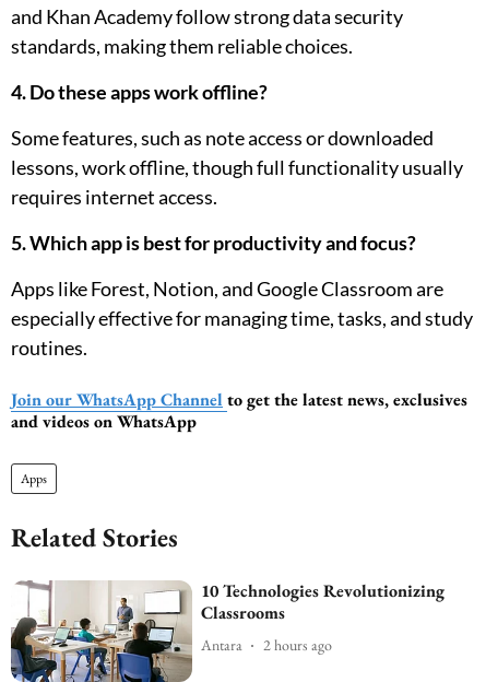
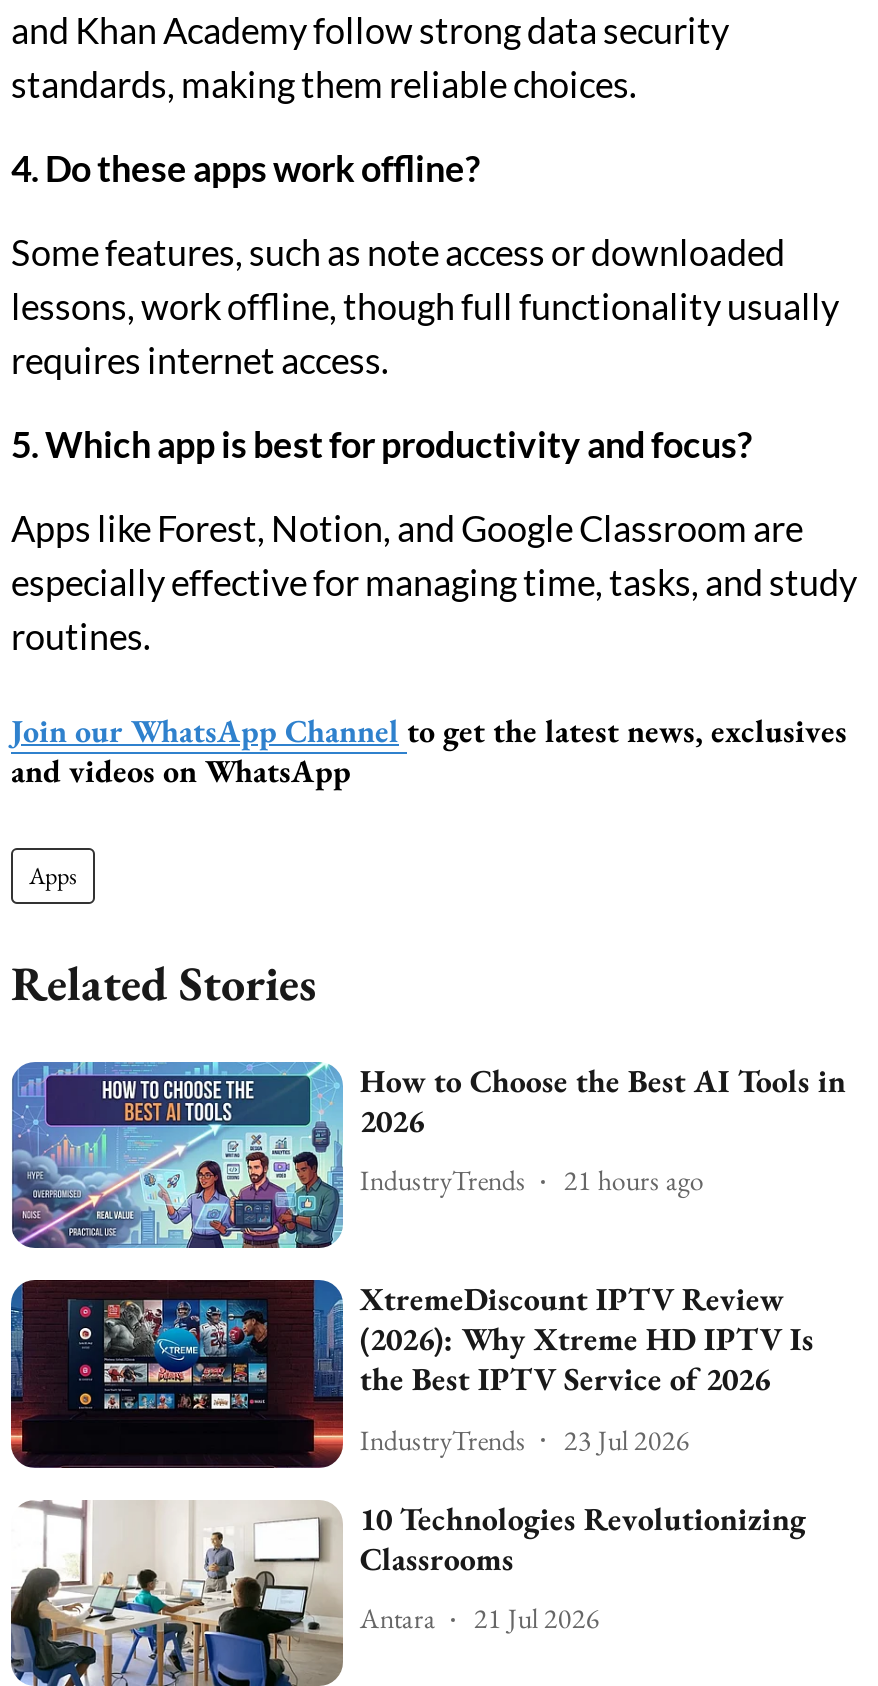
+ [image]
+ How to Choose the Best AI Tools in
+ 2026
+ IndustryTrends
+ 21 hours ago
+ XtremeDiscount IPTV Review
+ (2026): Why Xtreme HD IPTV Is
+ the Best IPTV Service of 2026
+ IndustryTrends
+ 23 Jul 2026

+ [image]

- Antara 2 hours ago
+ Antara 21 Jul 2026
